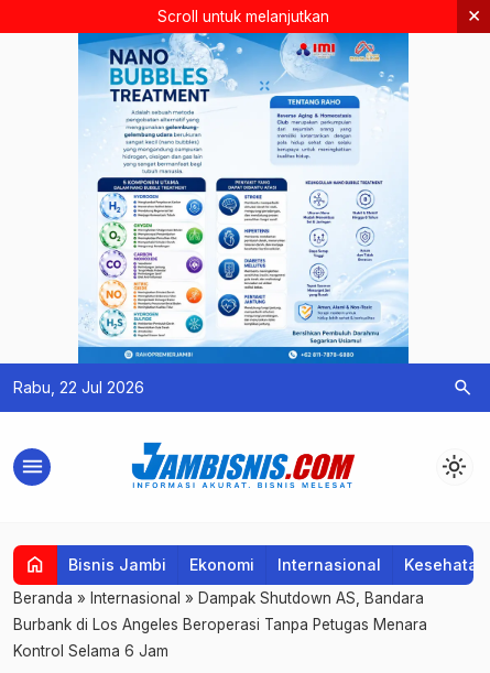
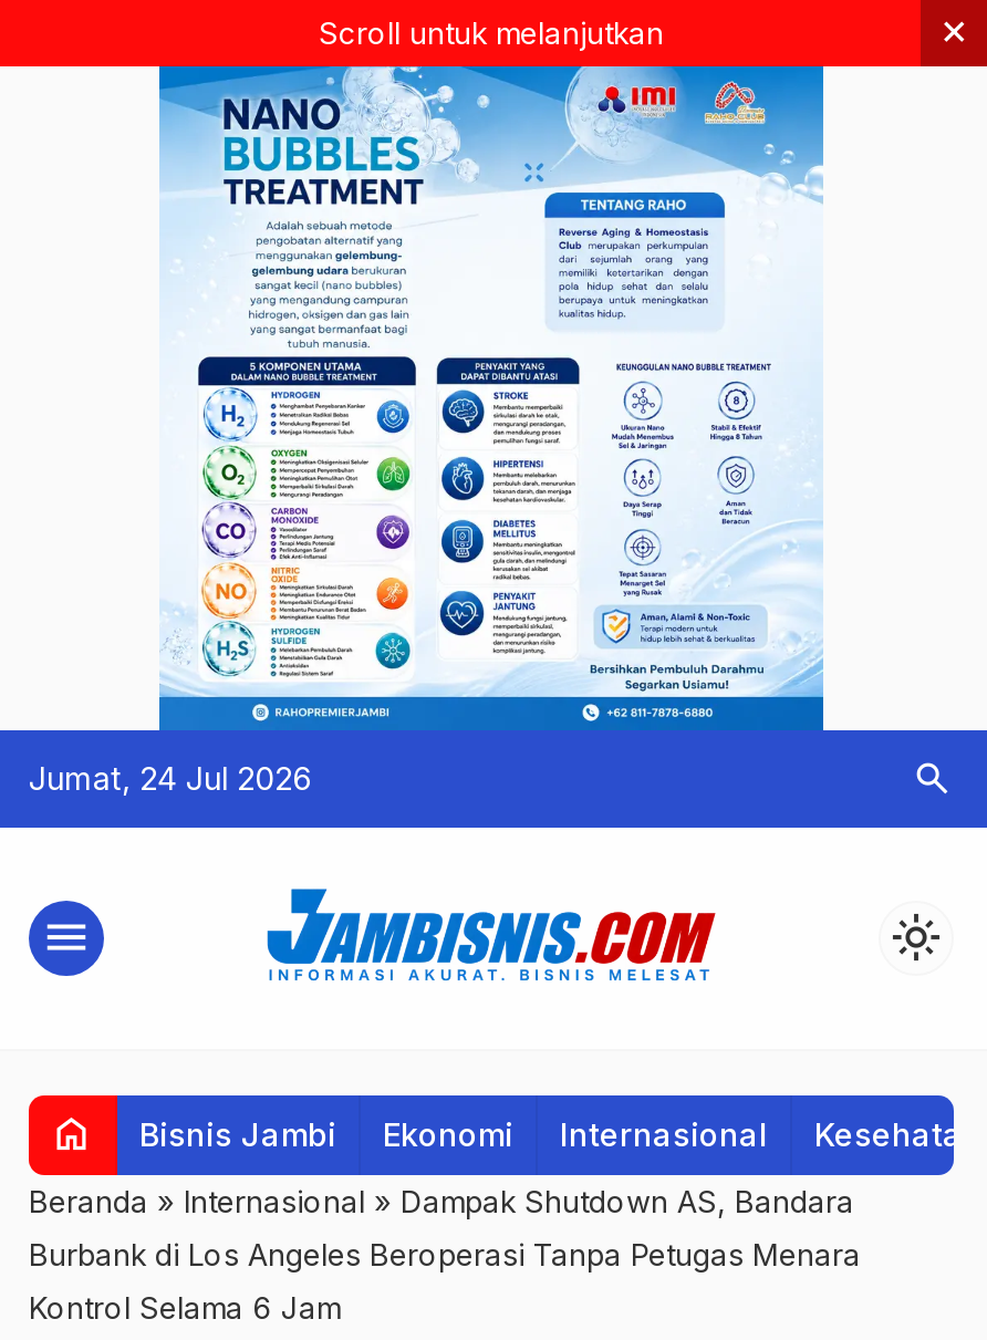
- Rabu, 22 Jul 2026
+ Jumat, 24 Jul 2026
